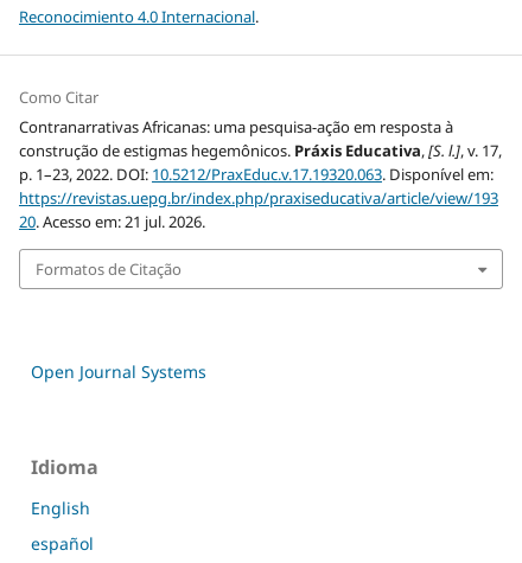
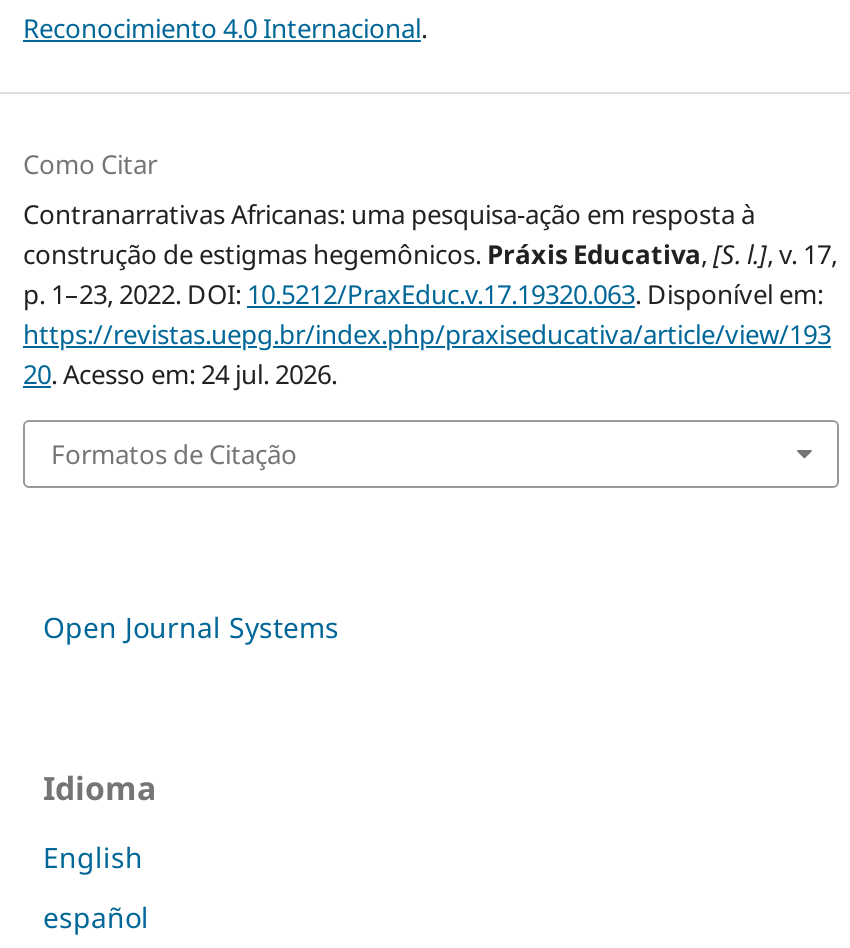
- 20. Acesso em: 21 jul. 2026.
+ 20. Acesso em: 24 jul. 2026.
